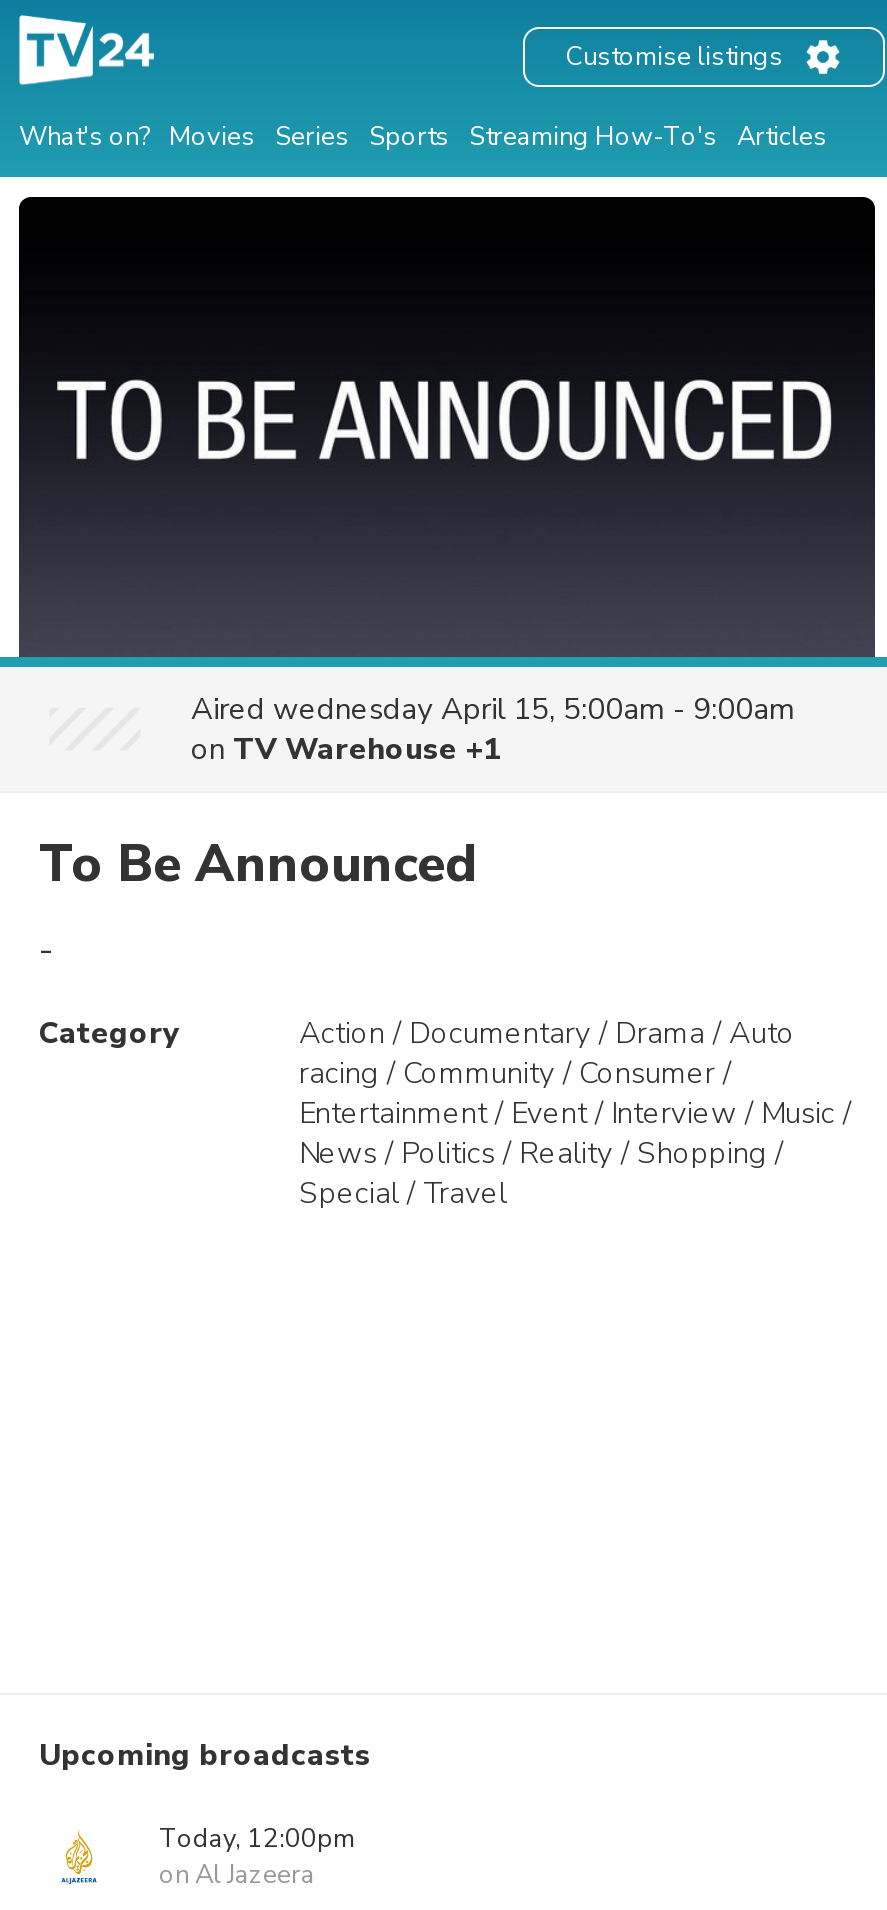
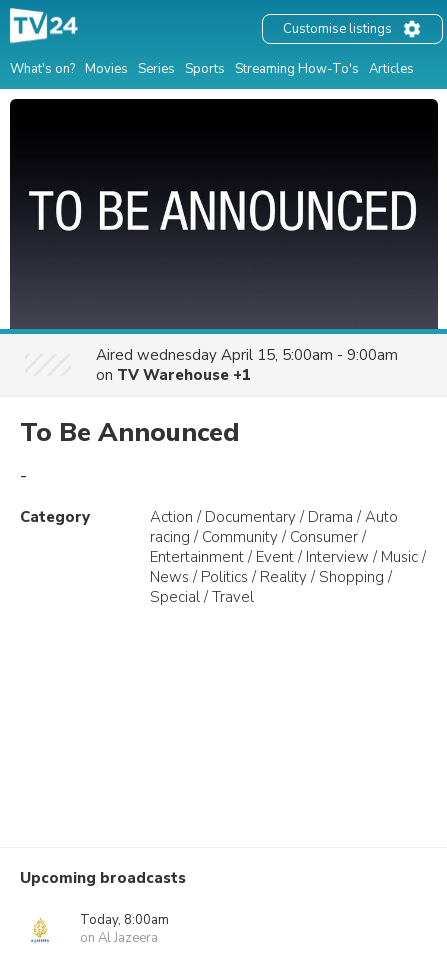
- Today, 12:00pm
+ Today, 8:00am
